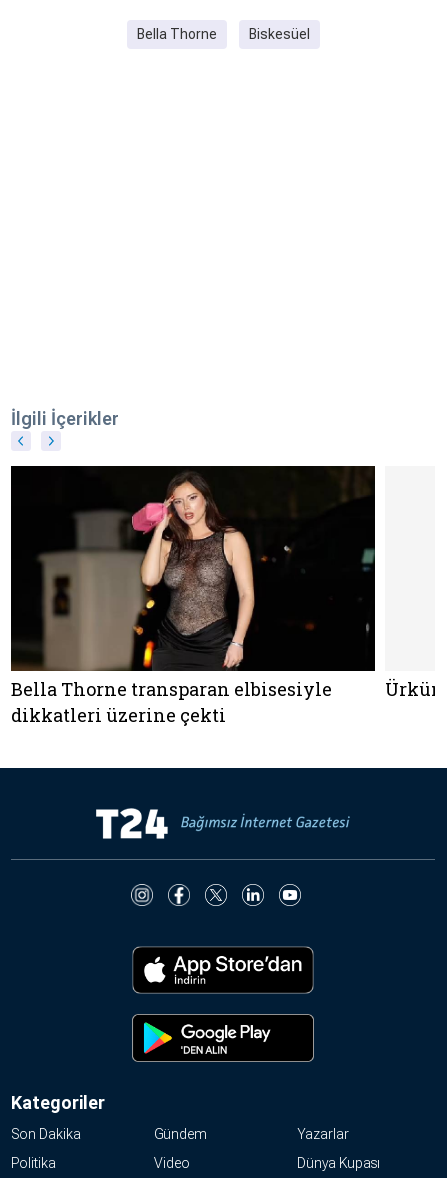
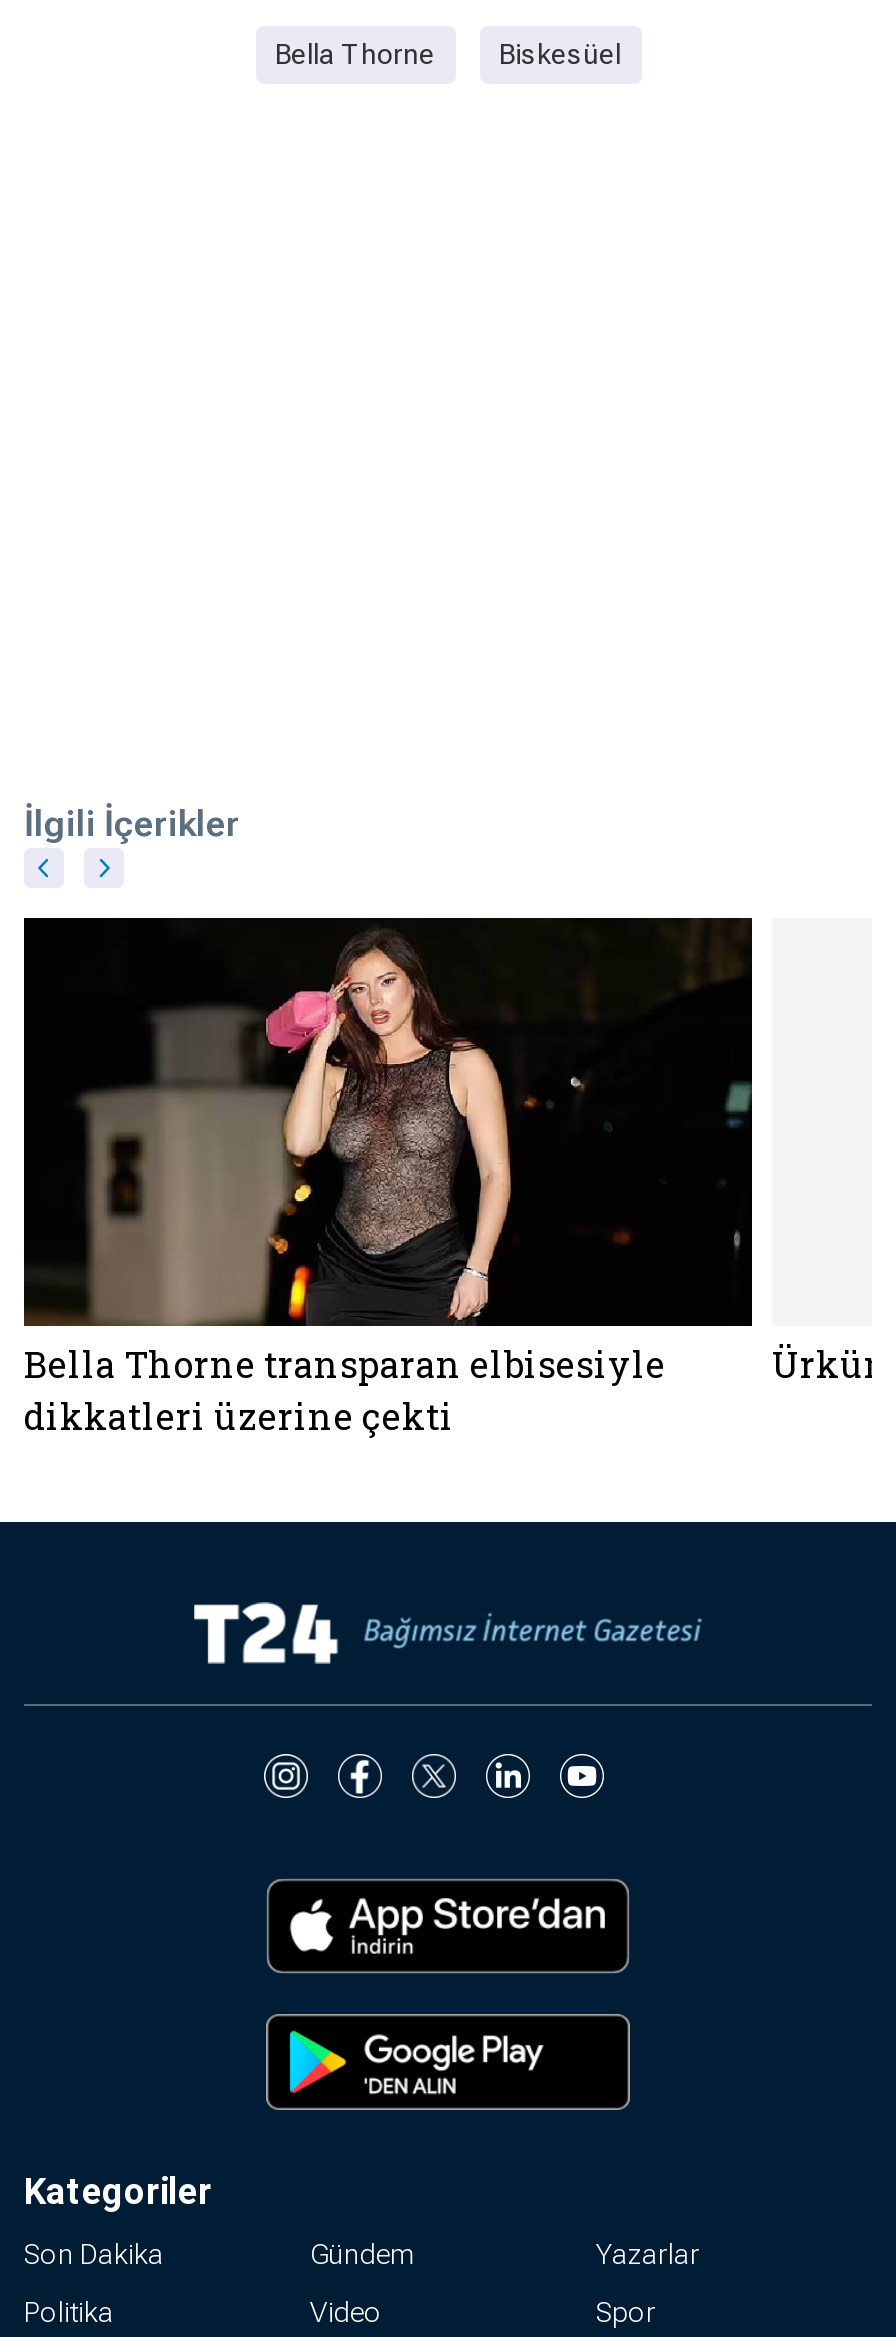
- Dünya Kupası
+ Spor
